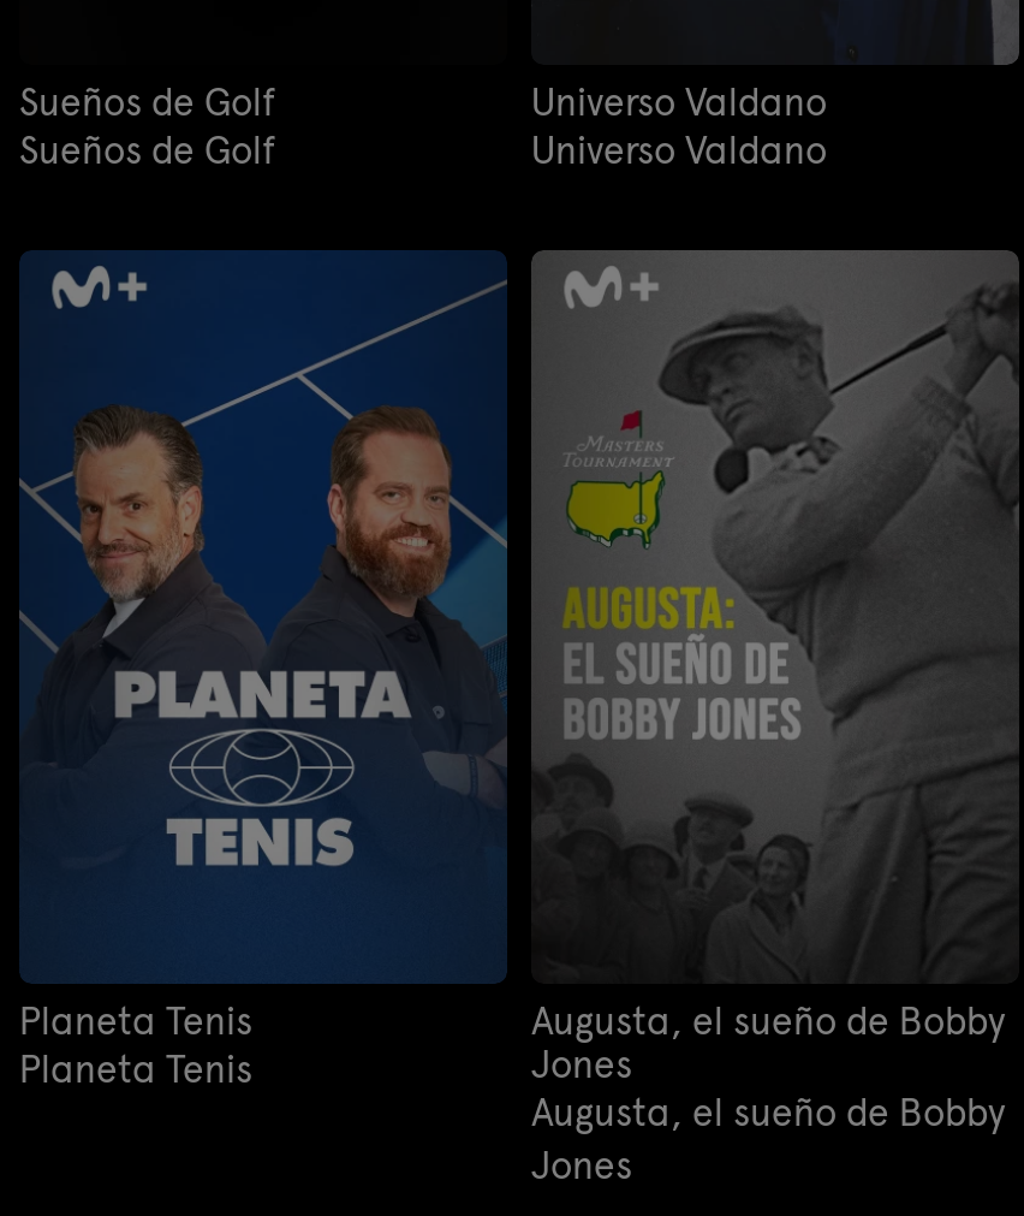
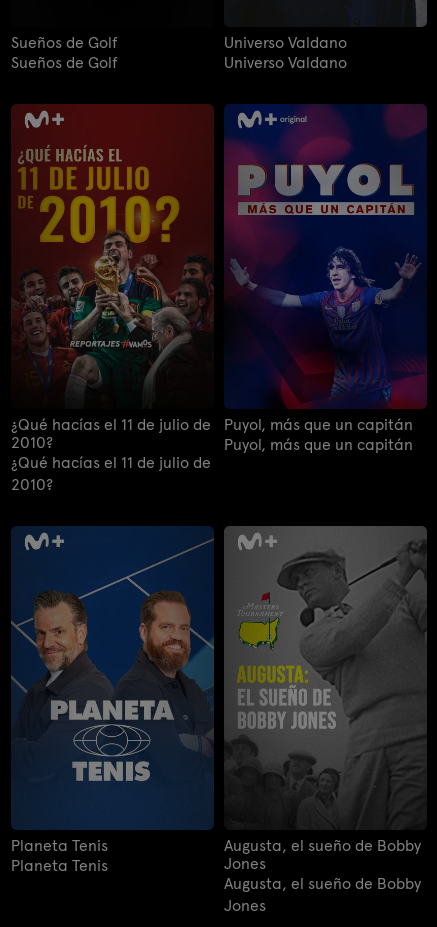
+ [image]
+ ¿Qué hacías el 11 de julio de
+ 2010?
+ ¿Qué hacías el 11 de julio de
+ 2010?

+ [image]
+ Puyol, más que un capitán
+ Puyol, más que un capitán
